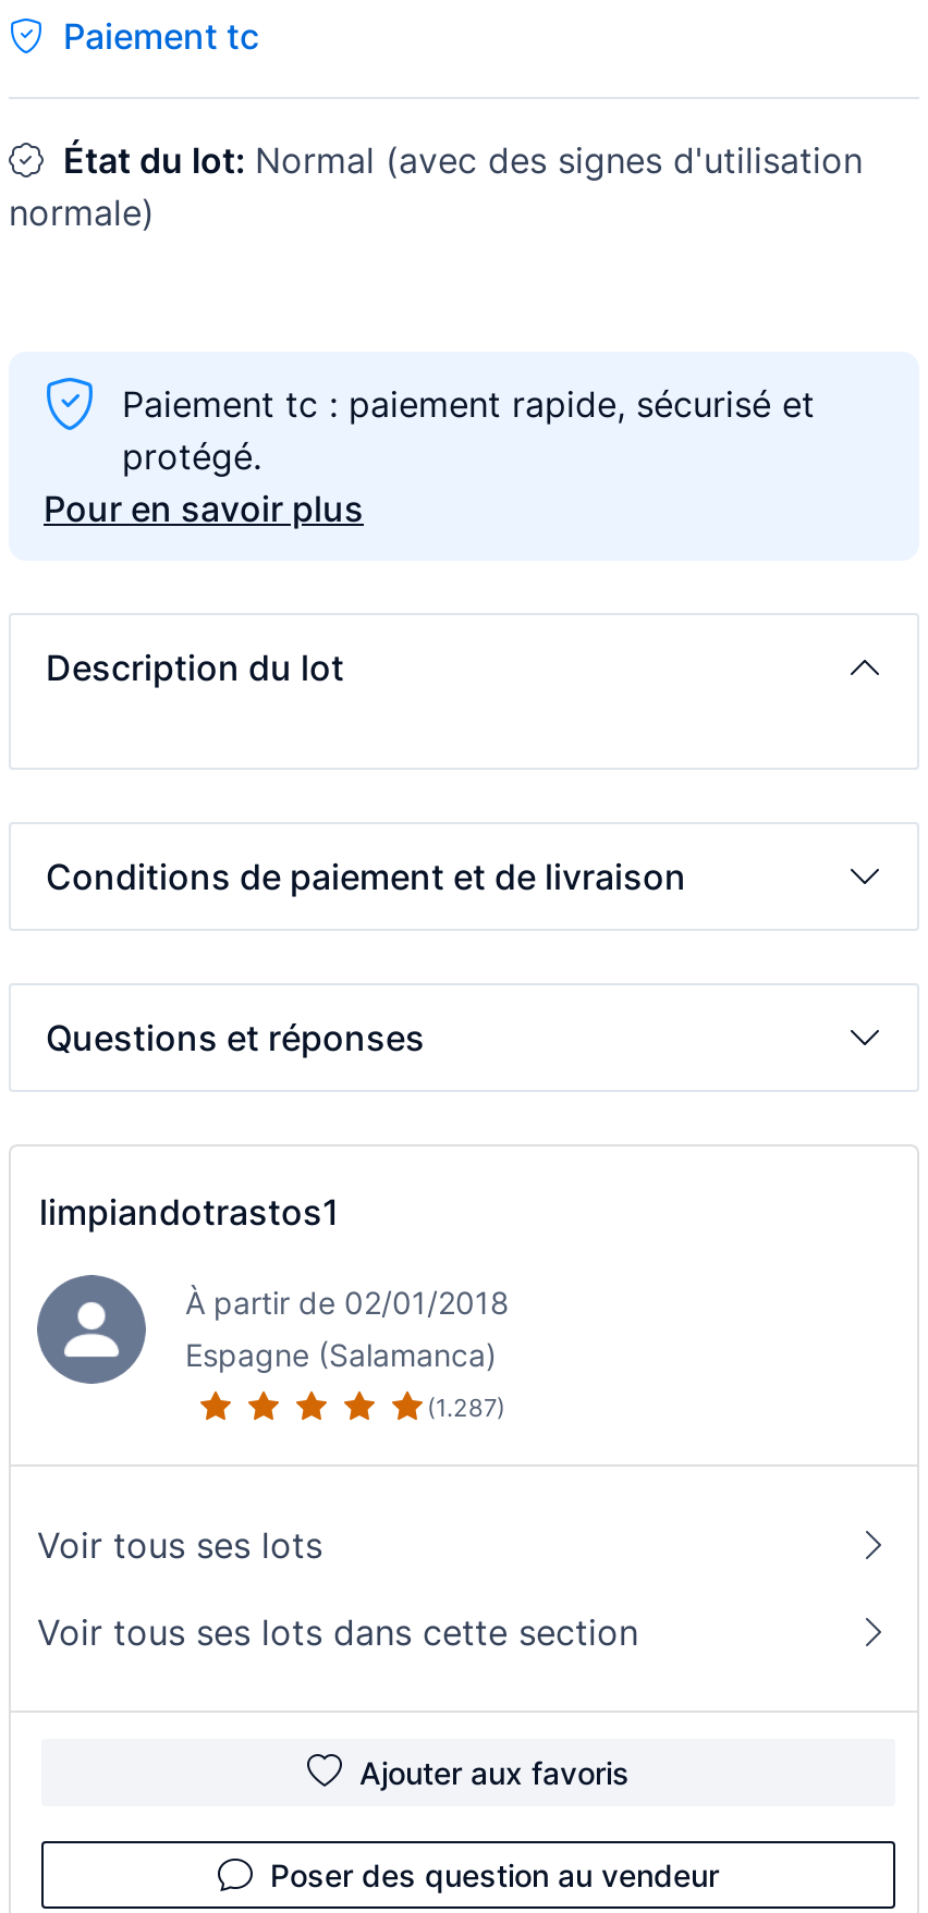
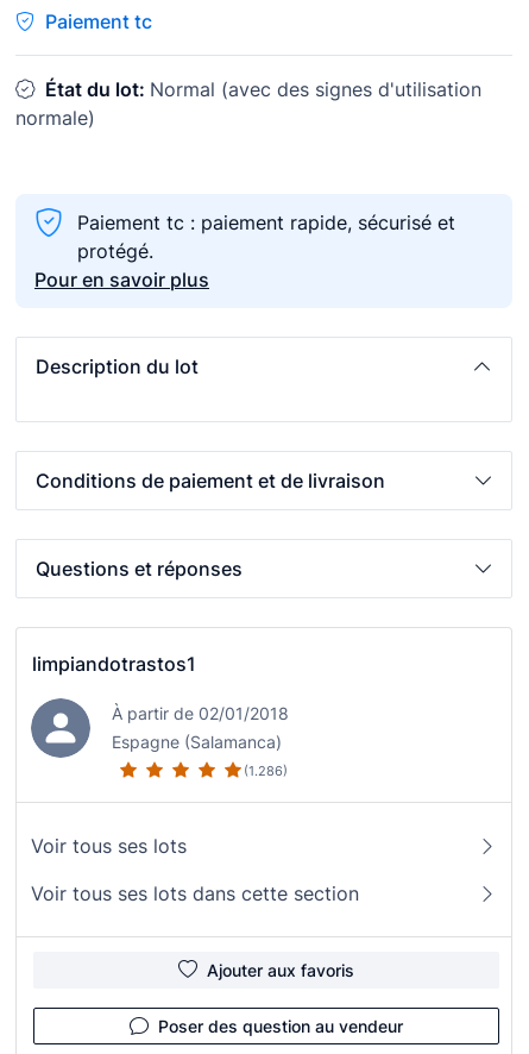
- (1.287)
+ (1.286)
